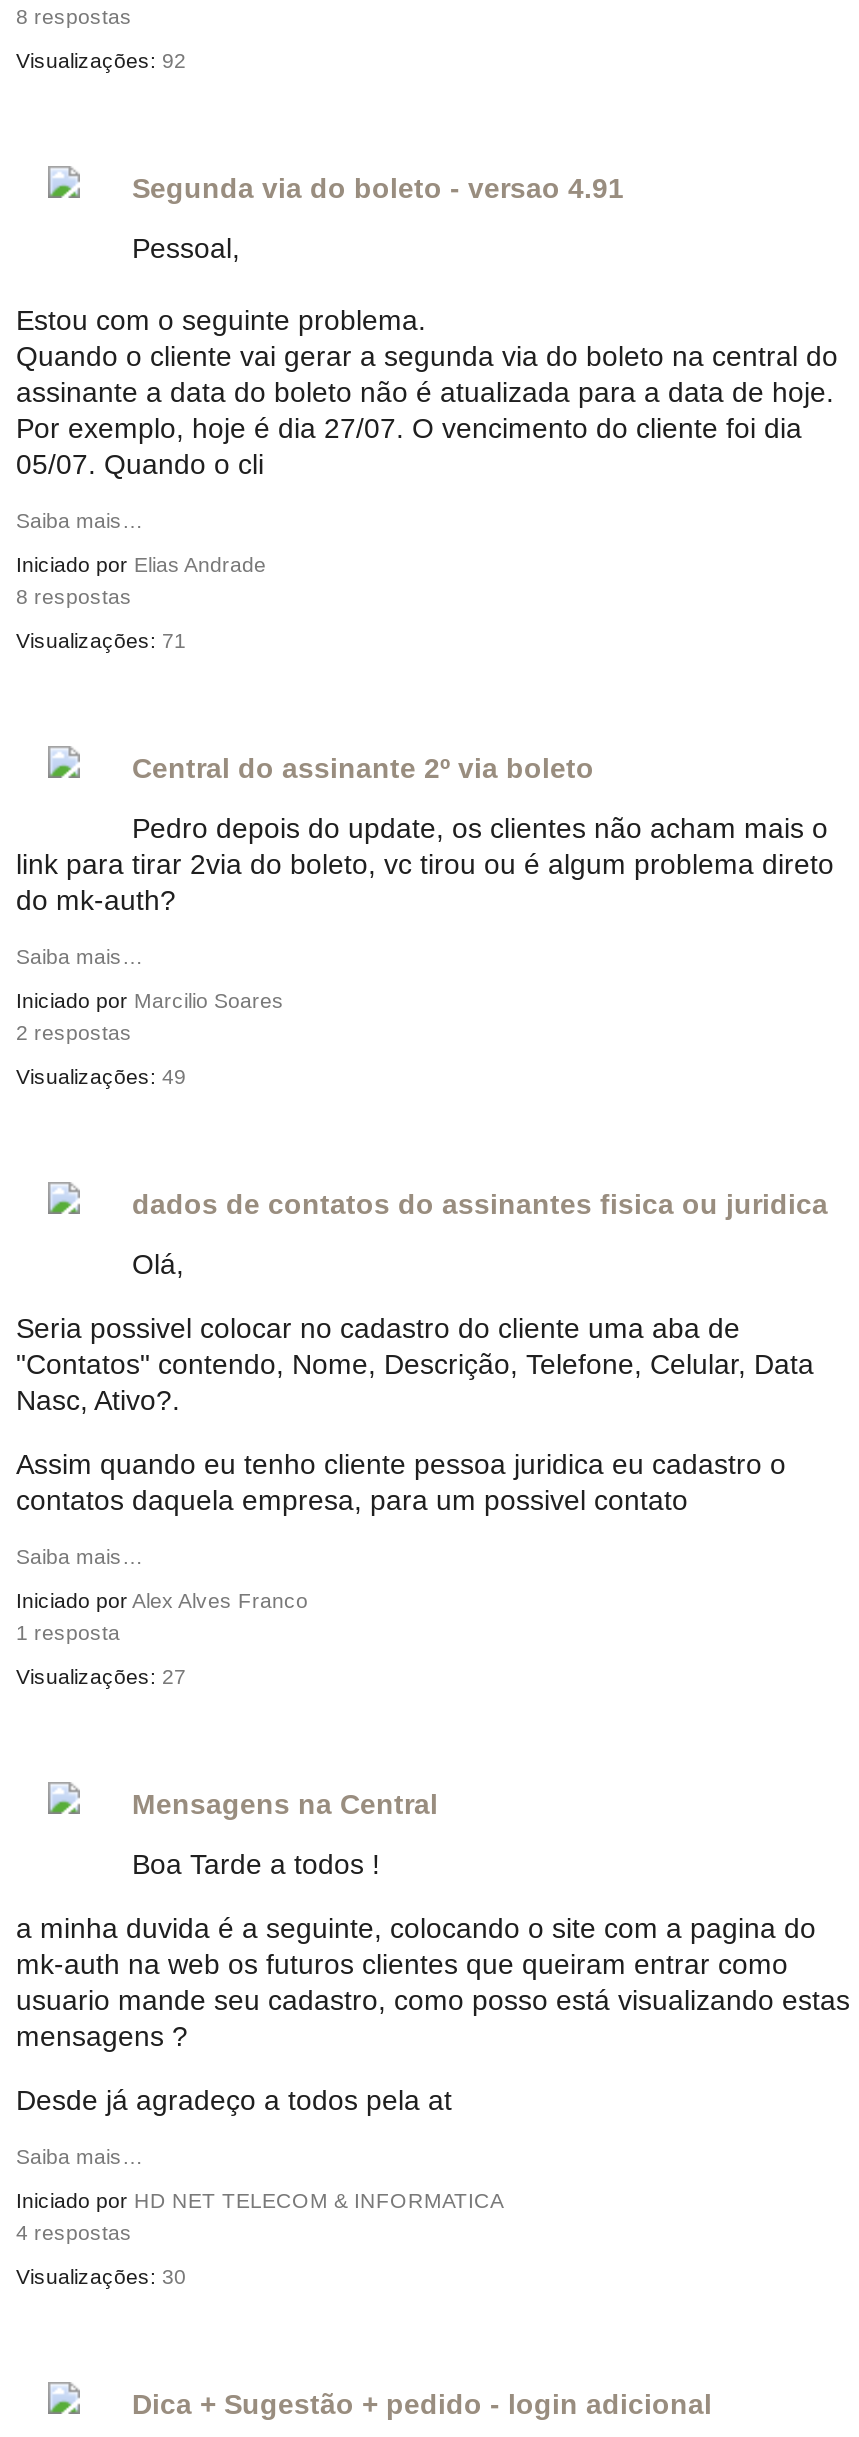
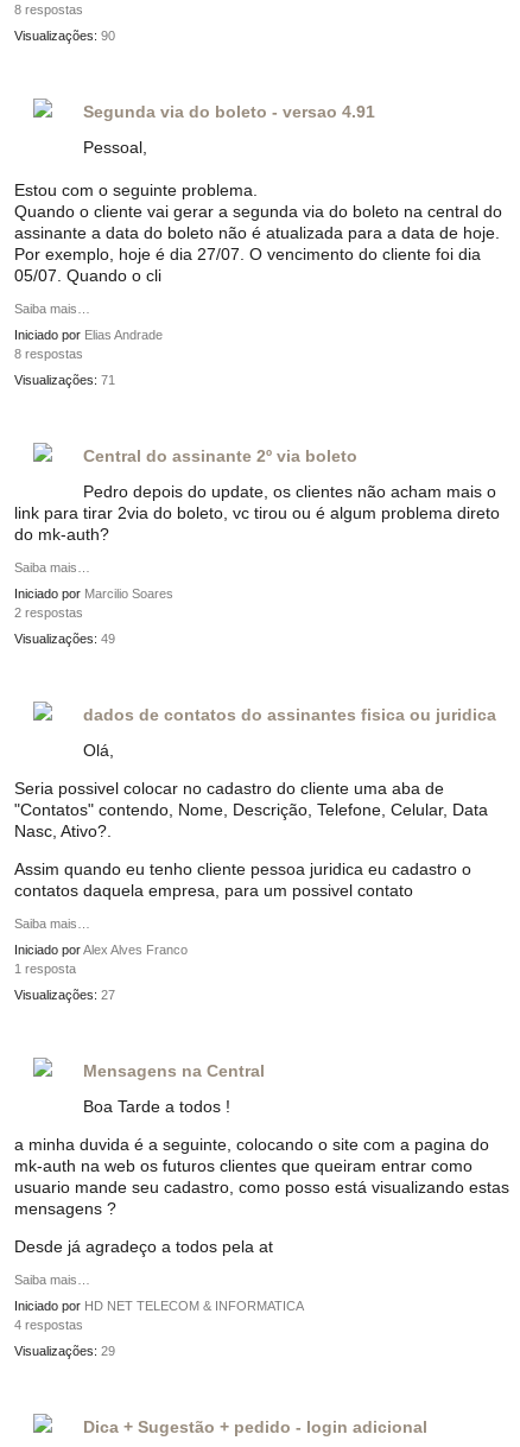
- Visualizações: 92
+ Visualizações: 90

- Visualizações: 30
+ Visualizações: 29
